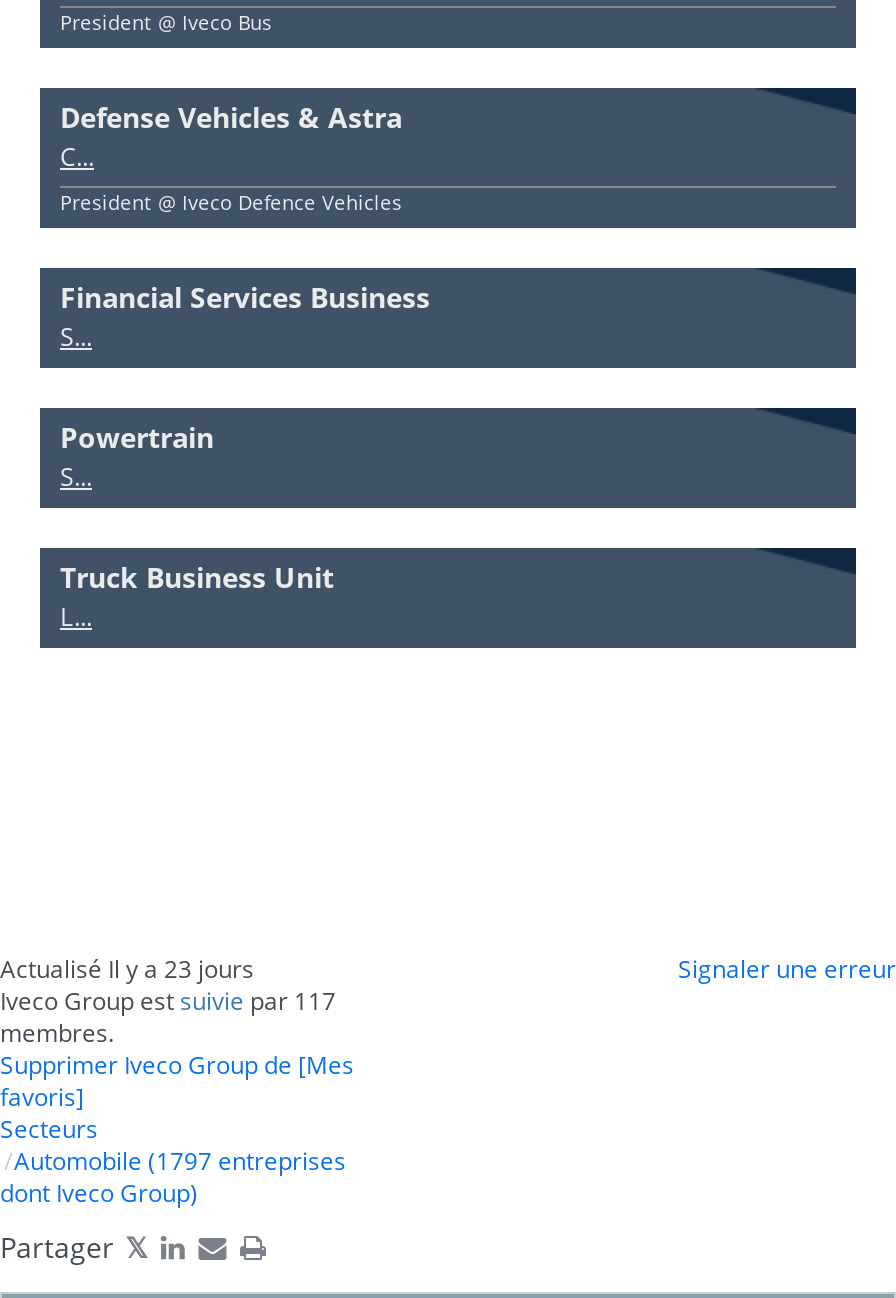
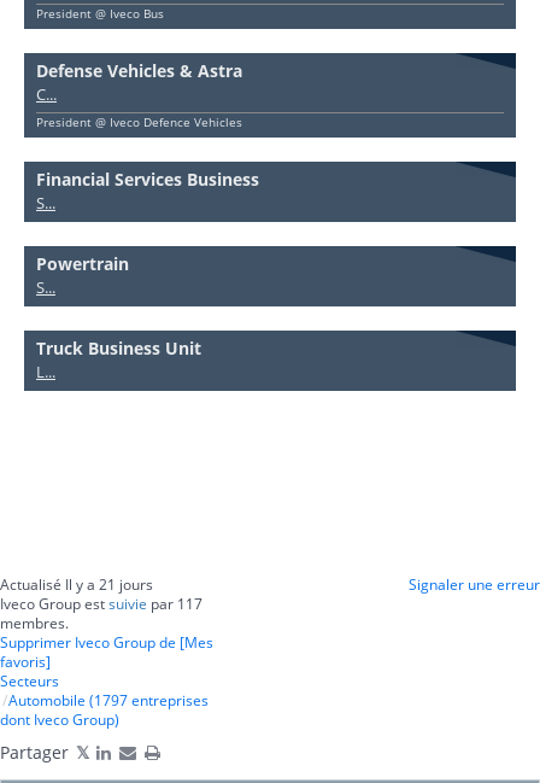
- Actualisé Il y a 23 jours
+ Actualisé Il y a 21 jours
